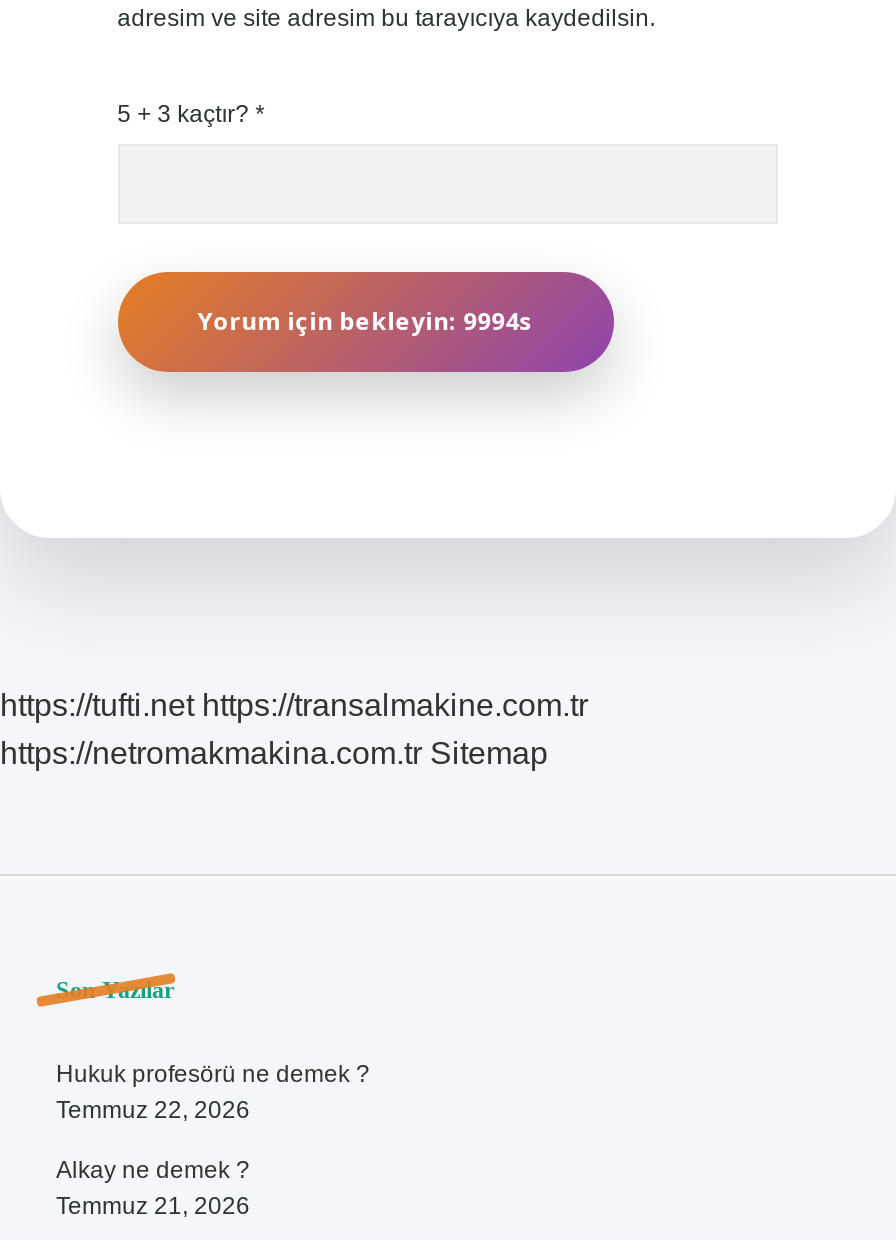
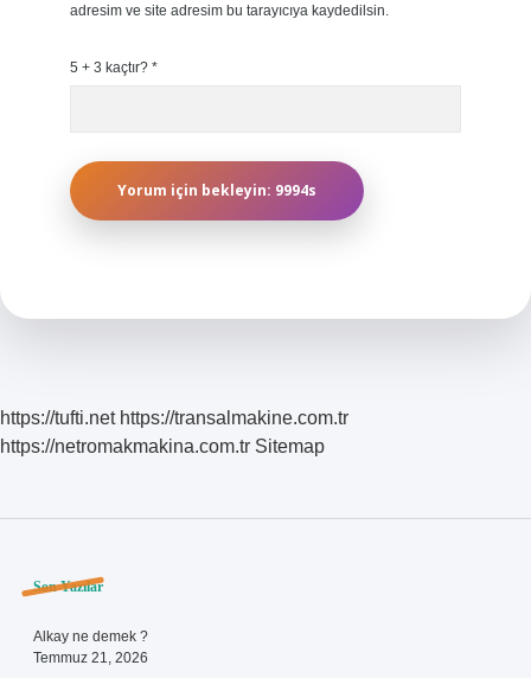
- Hukuk profesörü ne demek ?
- Temmuz 22, 2026
